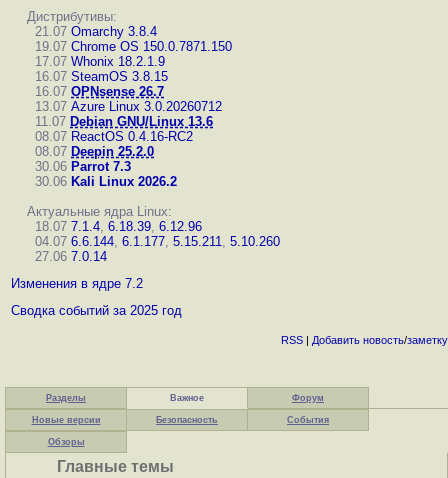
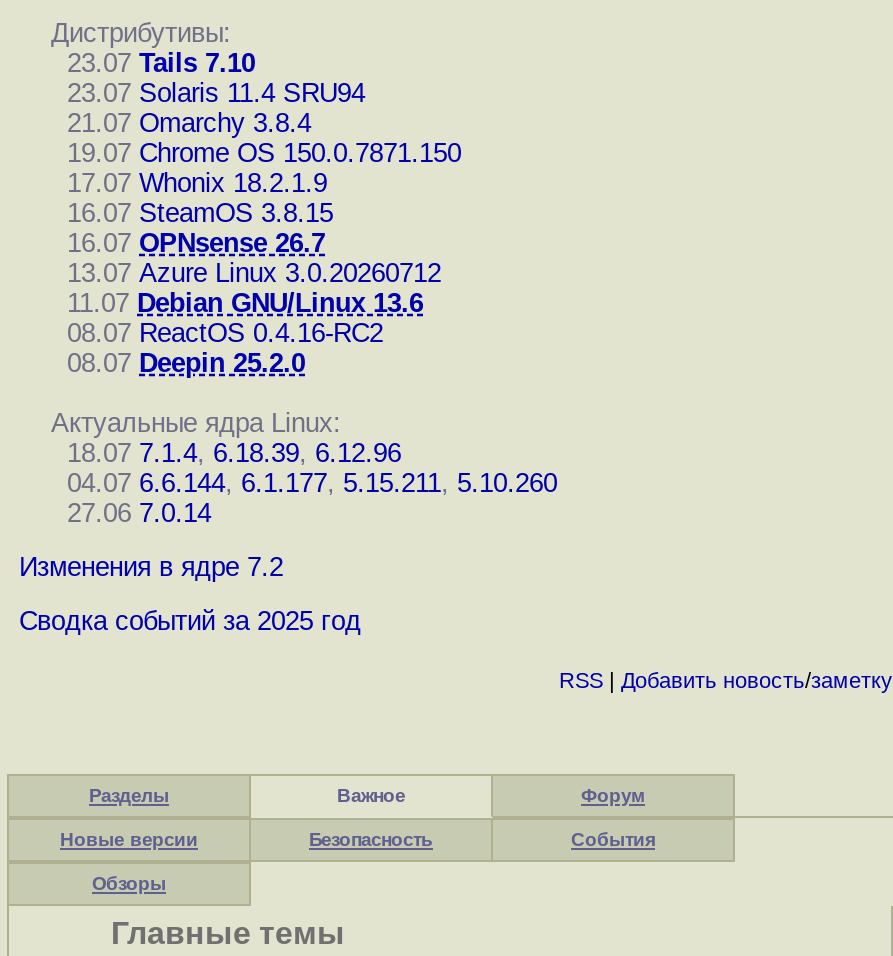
+ 23.07 Tails 7.10
+ 23.07 Solaris 11.4 SRU94

moved down: 21.07 Omarchy 3.8.4 | 19.07 Chrome OS 150.0.7871.150 | 17.07 Whonix 18.2.1.9 | ... | 08.07 ReactOS 0.4.16-RC2 | 08.07 Deepin 25.2.0

- 30.06 Parrot 7.3
- 30.06 Kali Linux 2026.2
